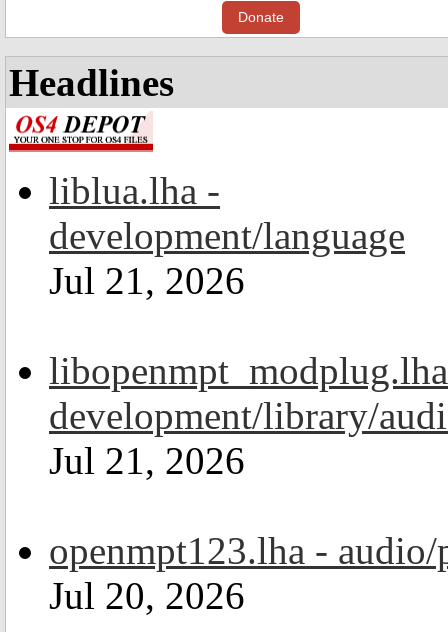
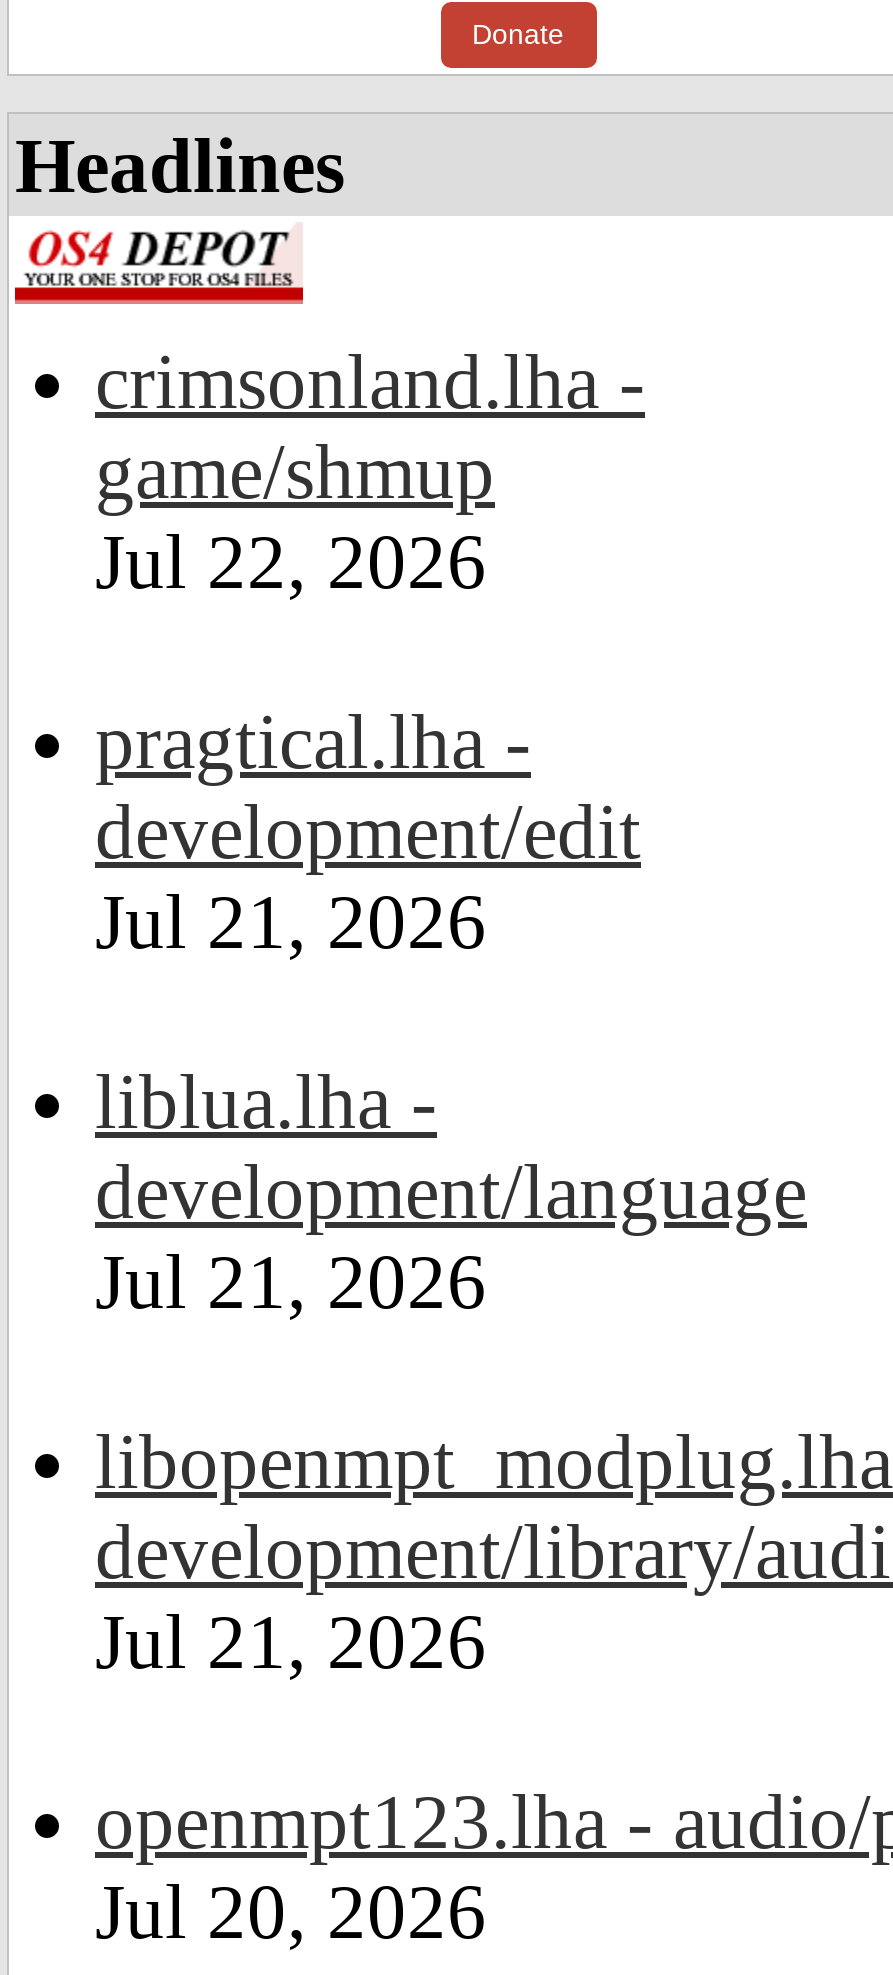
+ crimsonland.lha -
+ game/shmup
+ Jul 22, 2026
+ pragtical.lha -
+ development/edit
+ Jul 21, 2026
